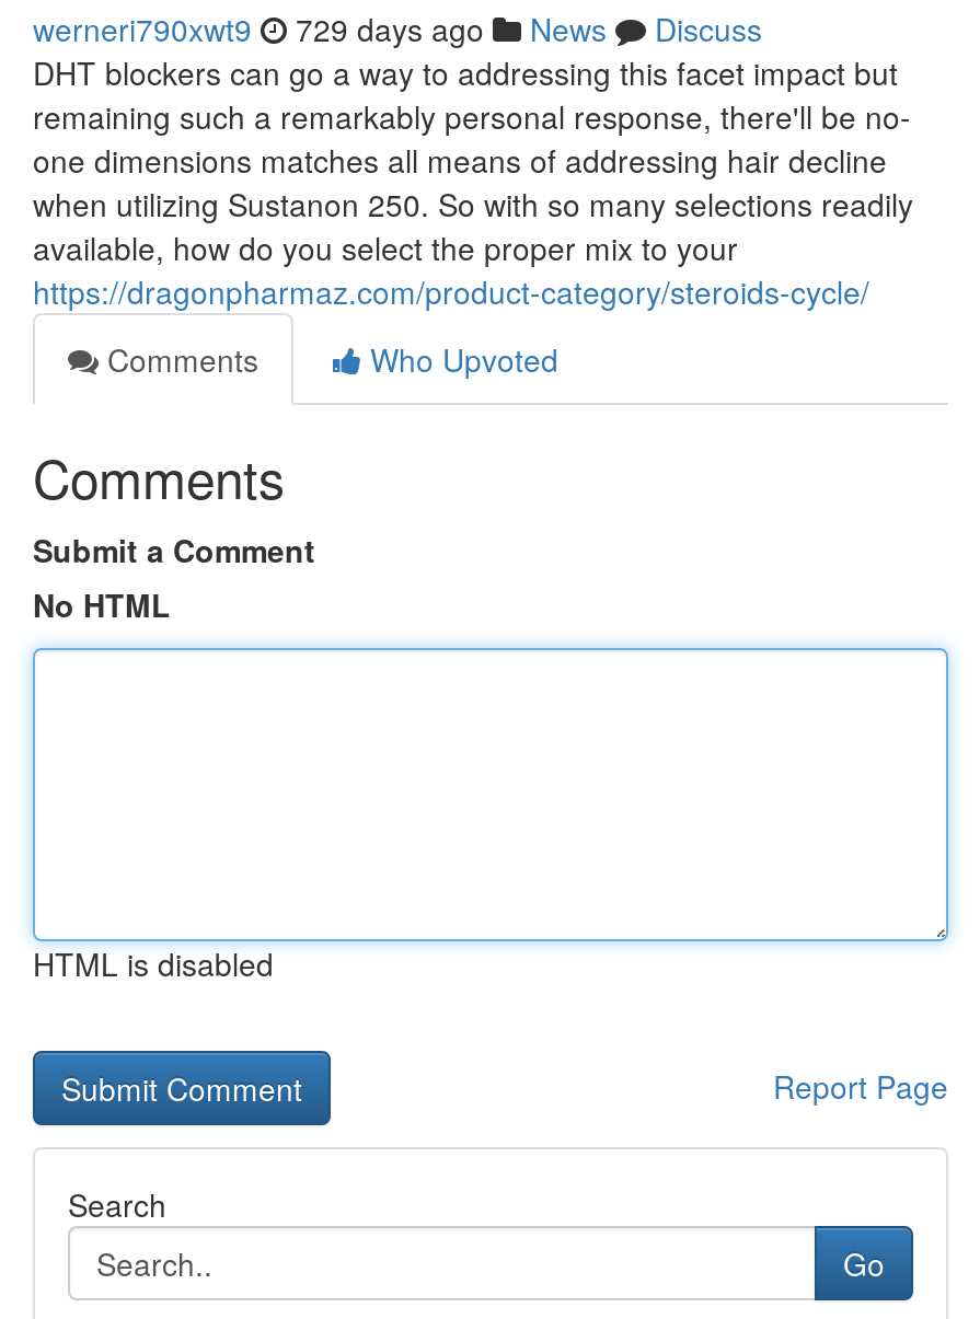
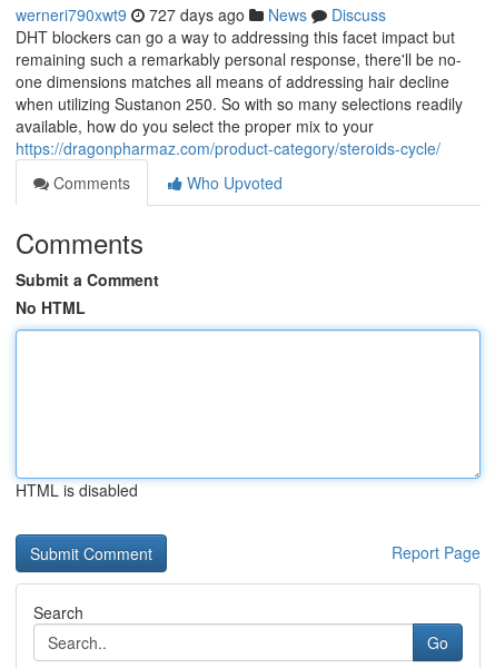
- werneri790xwt9 729 days ago News Discuss
+ werneri790xwt9 727 days ago News Discuss
